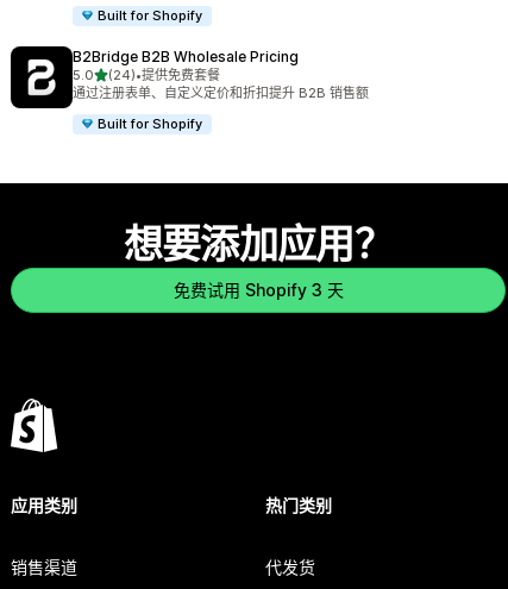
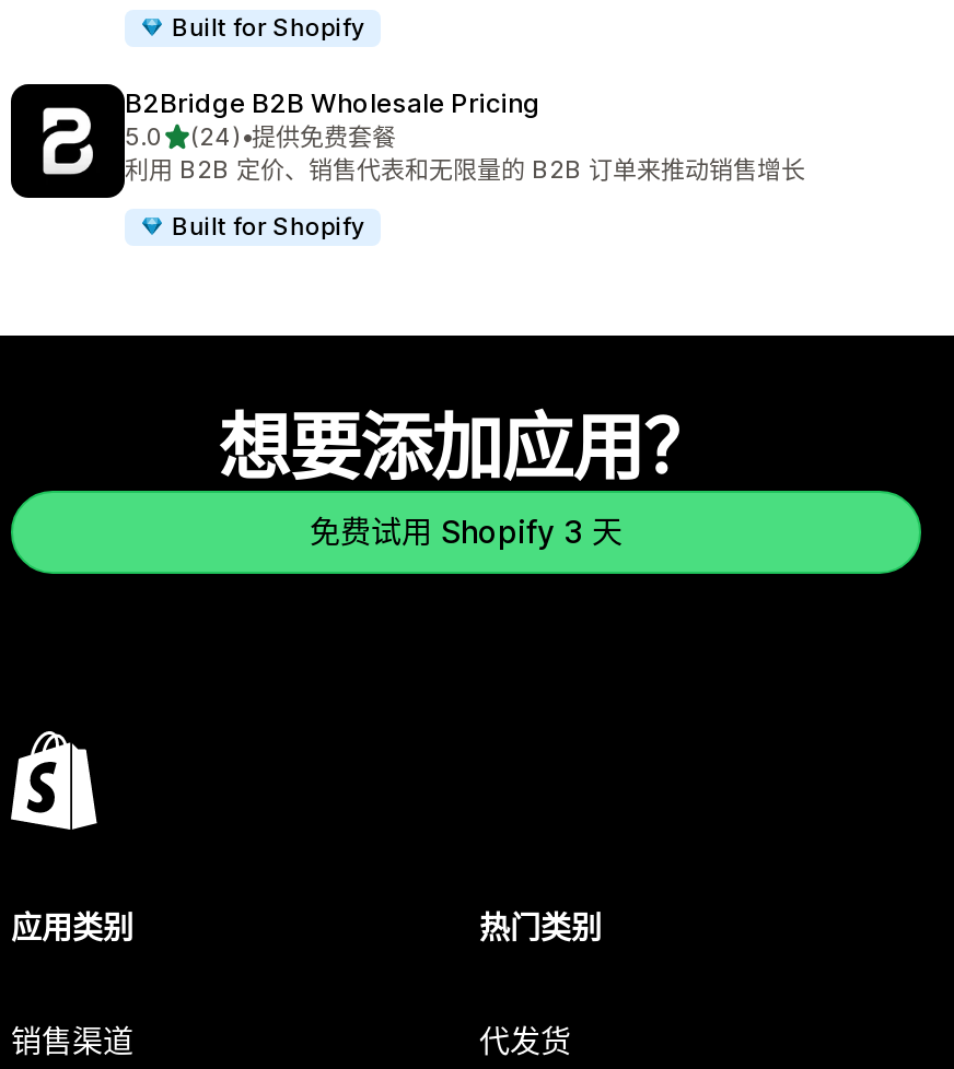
- 通过注册表单、自定义定价和折扣提升 B2B 销售额
+ 利用 B2B 定价、销售代表和无限量的 B2B 订单来推动销售增长
